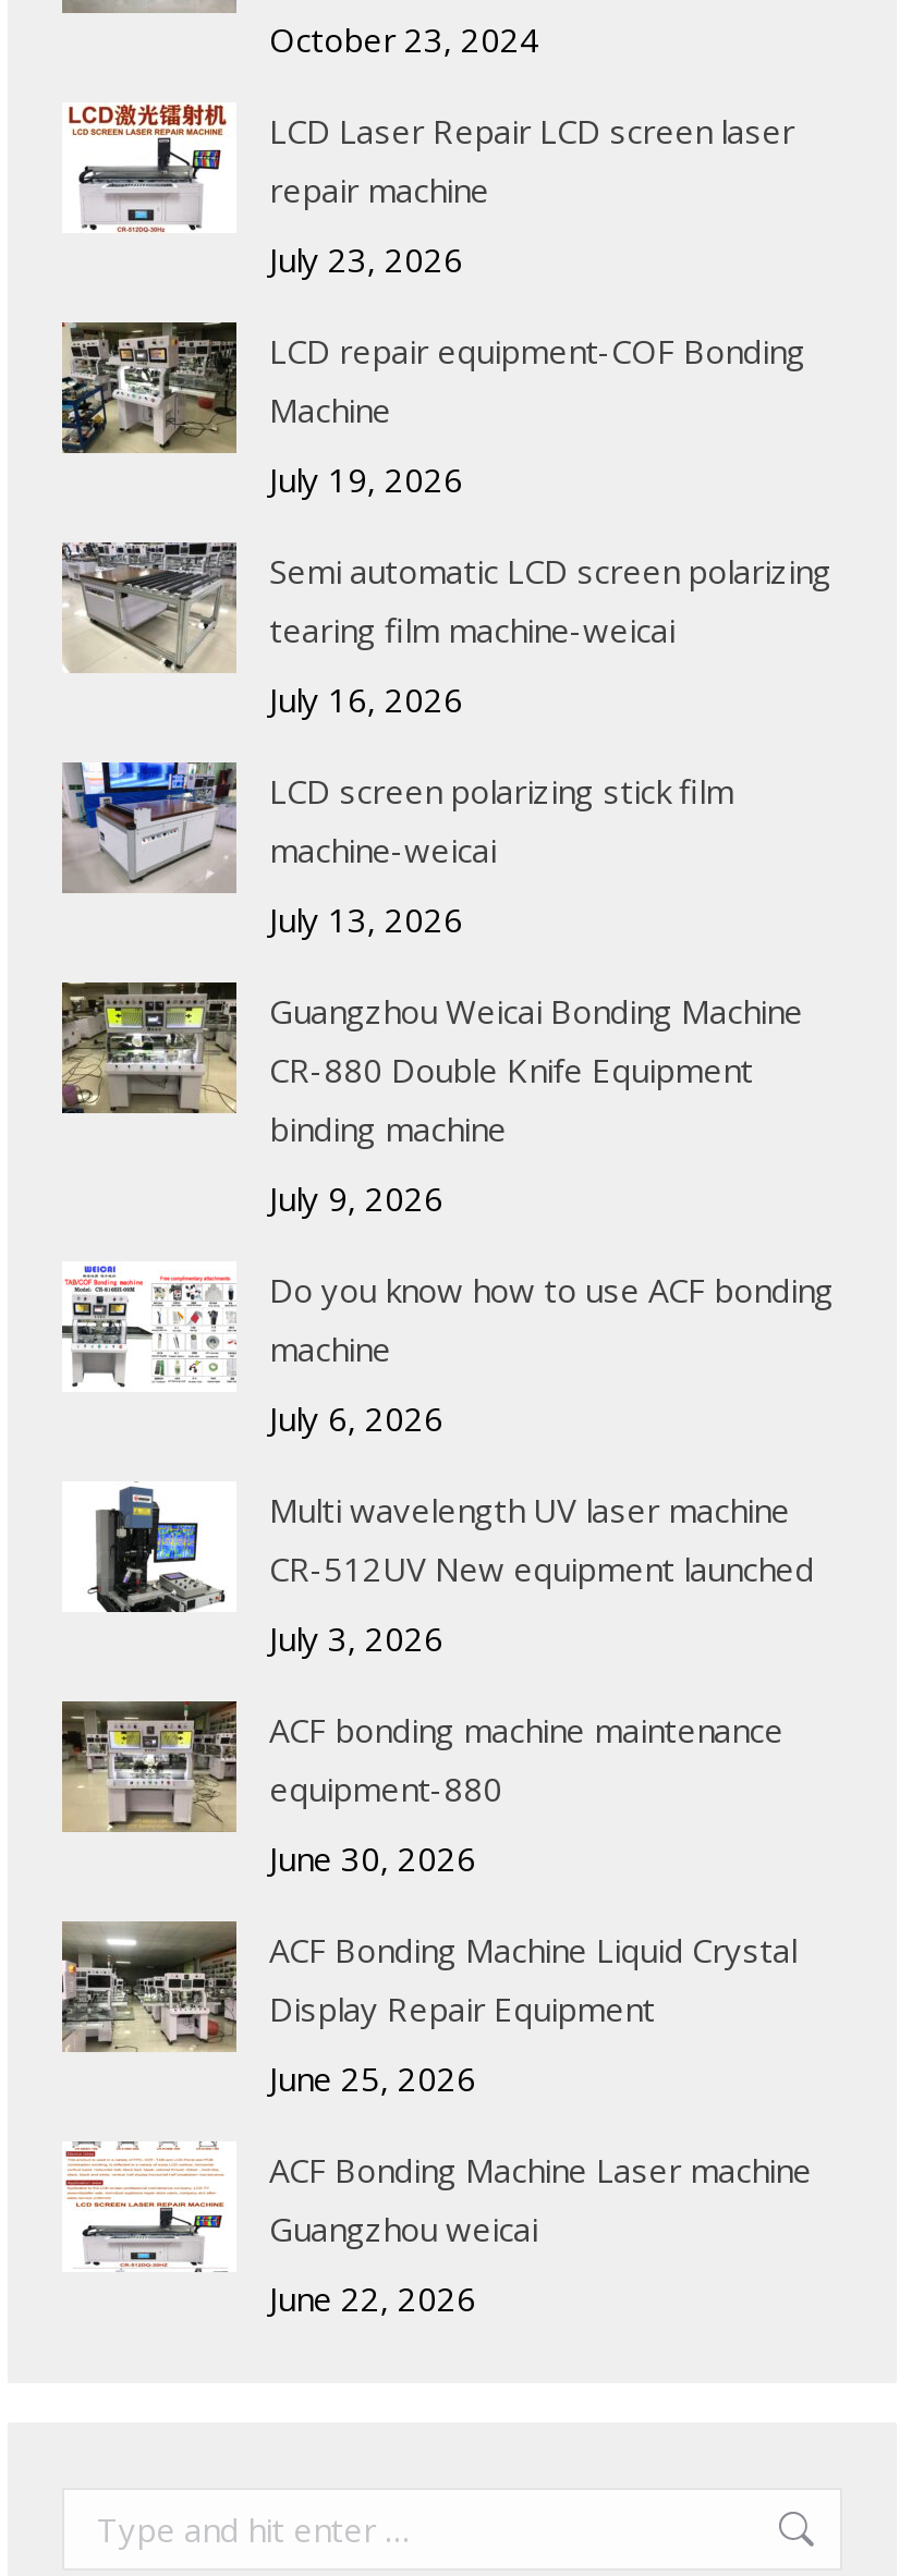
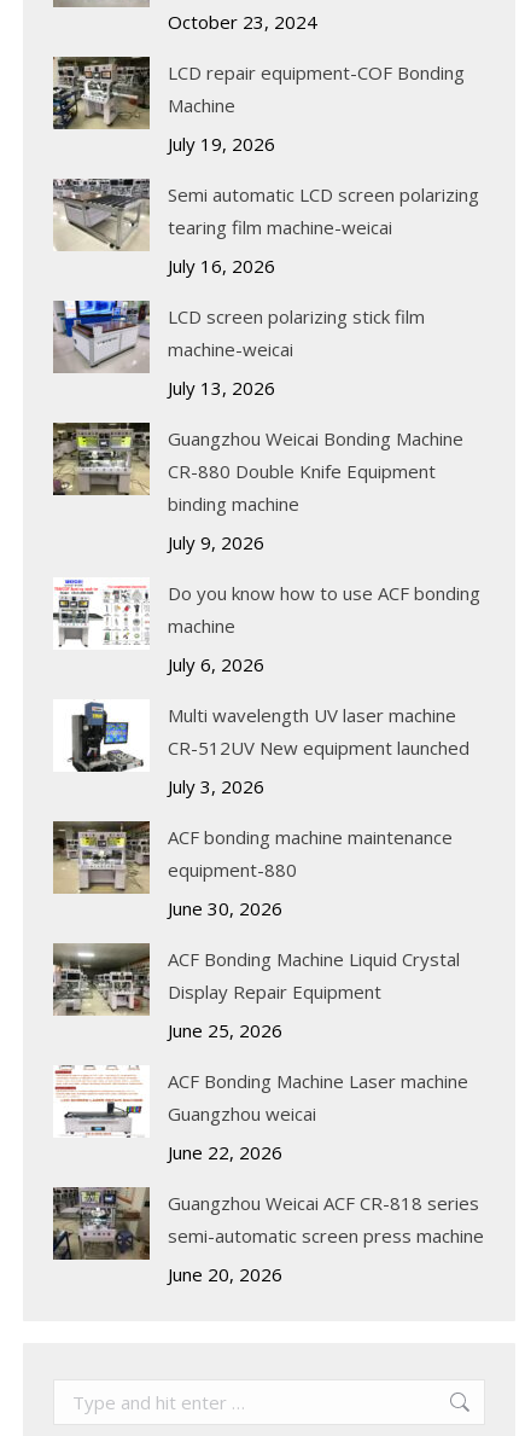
- [image]
- LCD Laser Repair LCD screen laser
- repair machine
- July 23, 2026

moved up: [image] | LCD repair equipment-COF Bonding | Machine | ... | Guangzhou weicai | June 22, 2026

+ [image]
+ Guangzhou Weicai ACF CR-818 series
+ semi-automatic screen press machine
+ June 20, 2026
